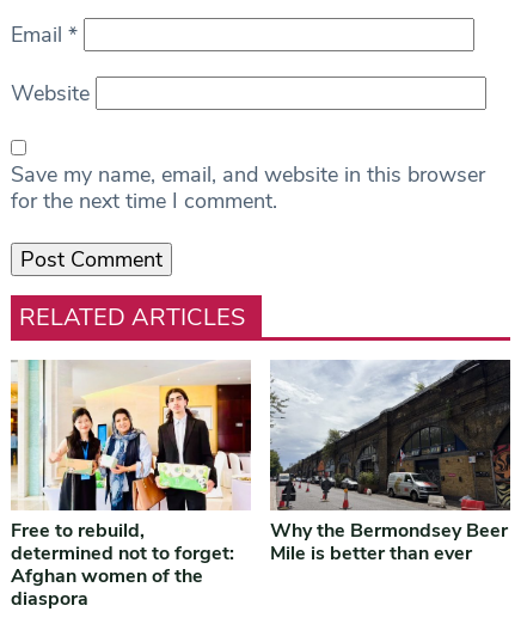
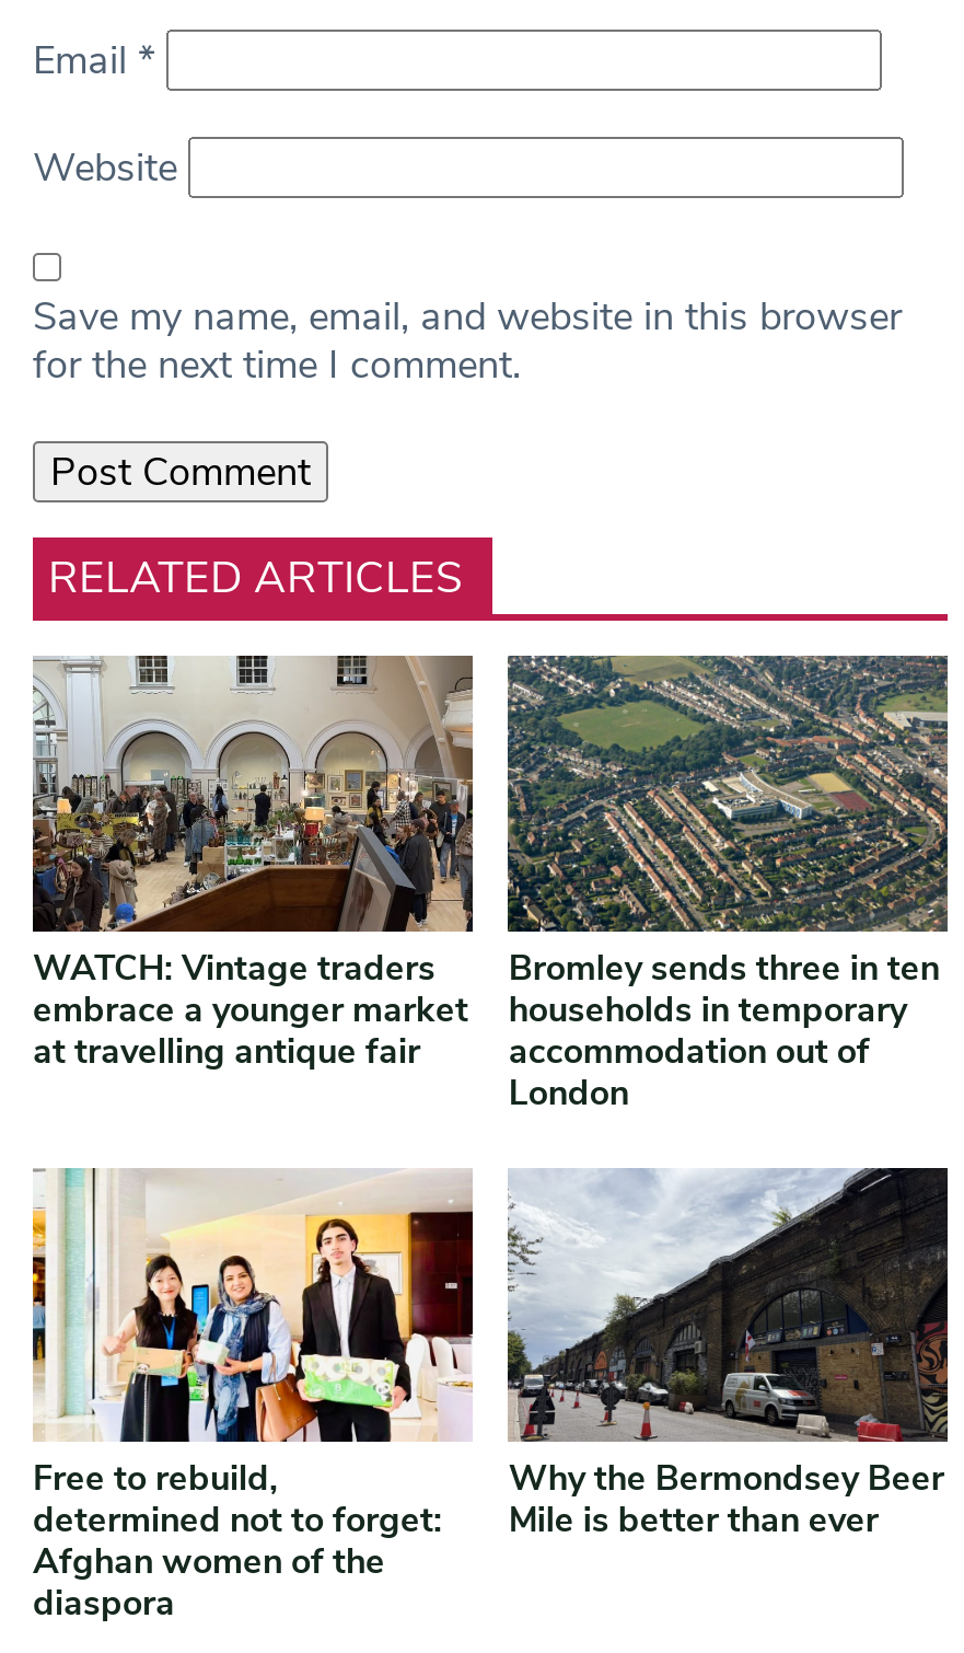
+ [image]
+ WATCH: Vintage traders
+ embrace a younger market
+ at travelling antique fair

+ [image]
+ Bromley sends three in ten
+ households in temporary
+ accommodation out of
+ London
